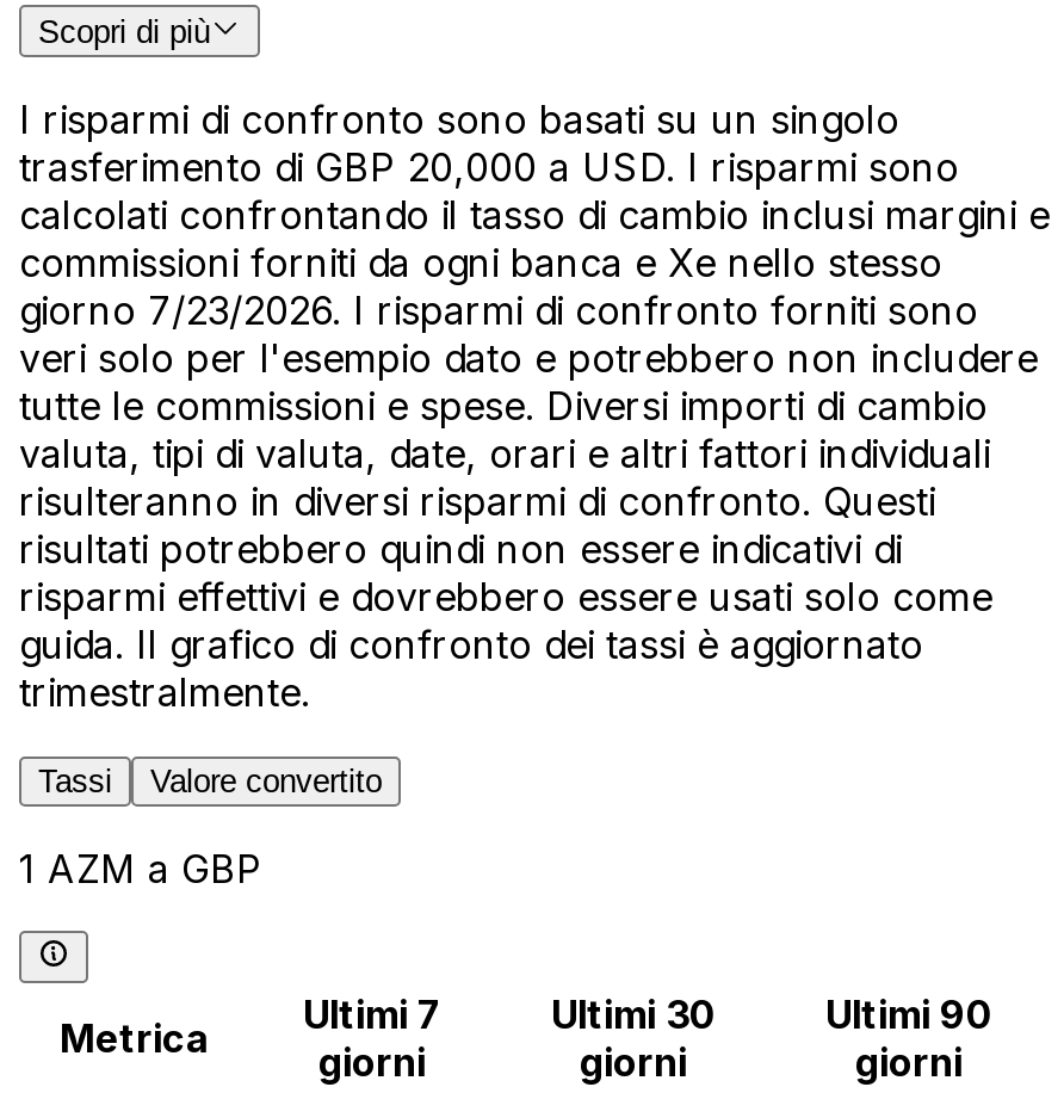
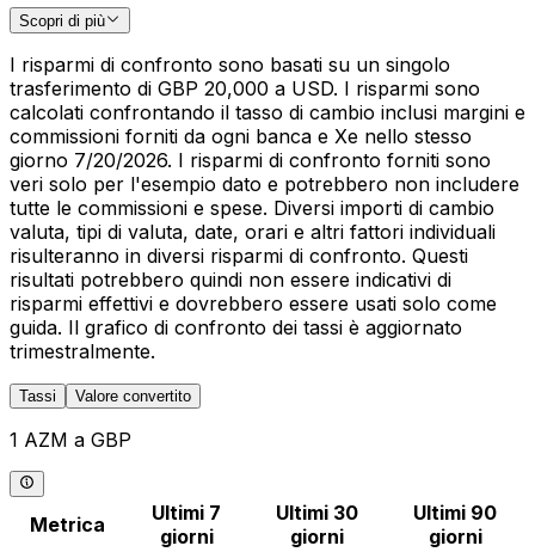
- giorno 7/23/2026. I risparmi di confronto forniti sono
+ giorno 7/20/2026. I risparmi di confronto forniti sono
